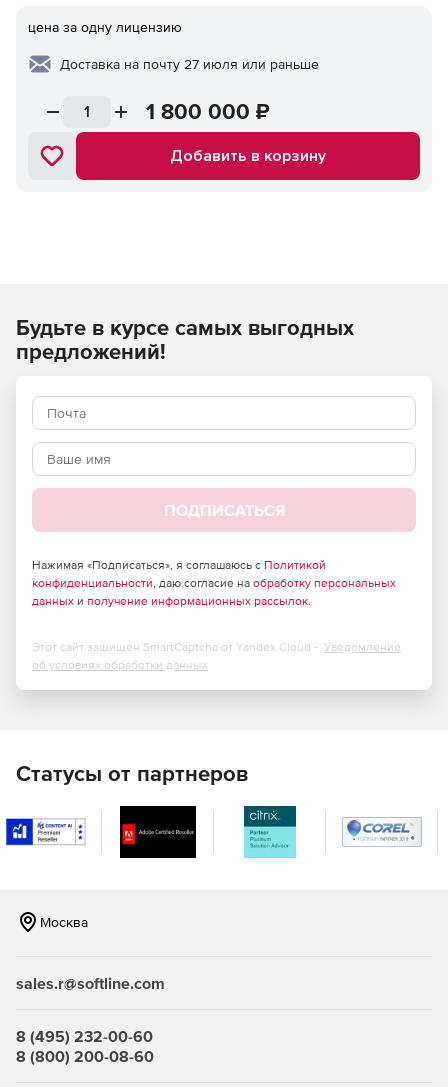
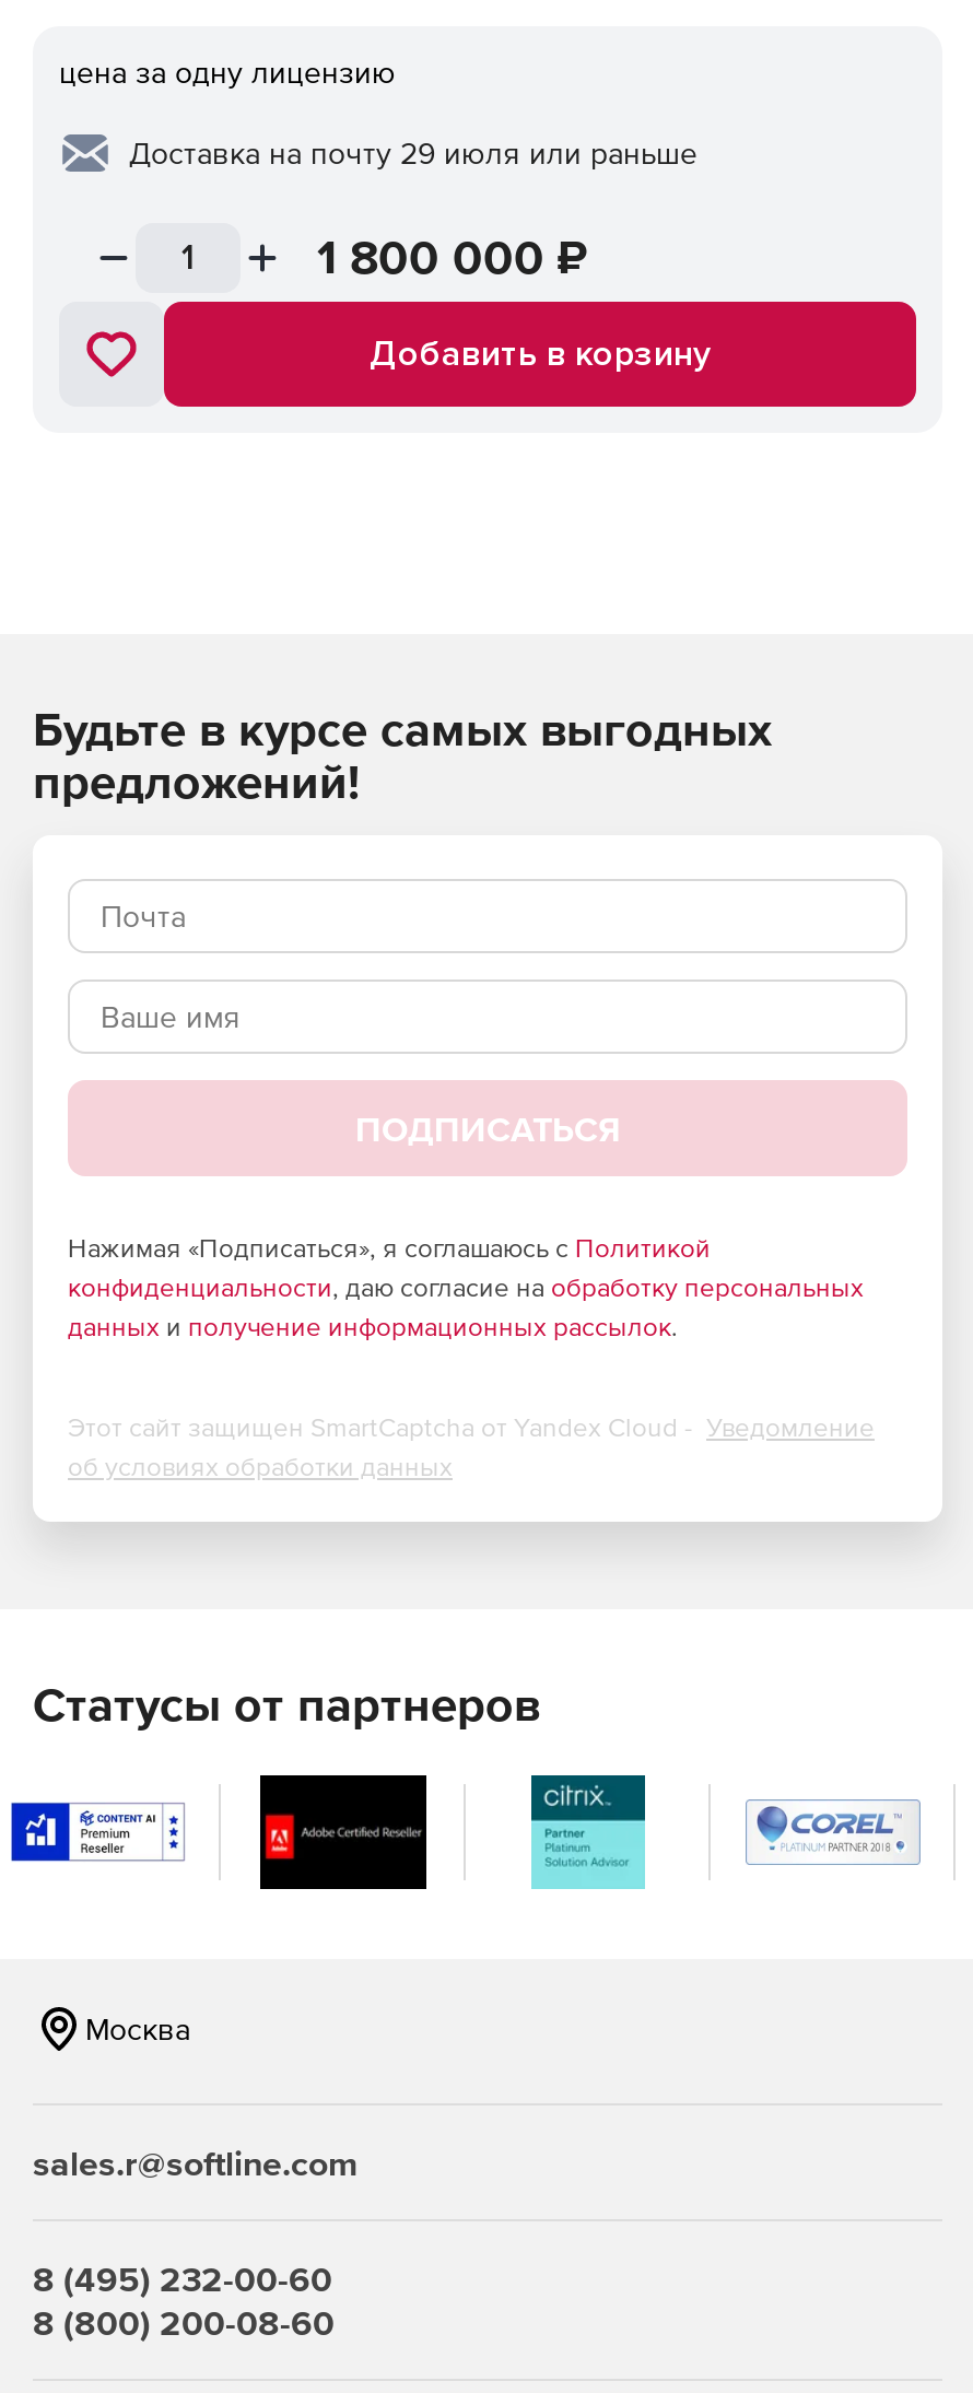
- Доставка на почту 27 июля или раньше
+ Доставка на почту 29 июля или раньше
